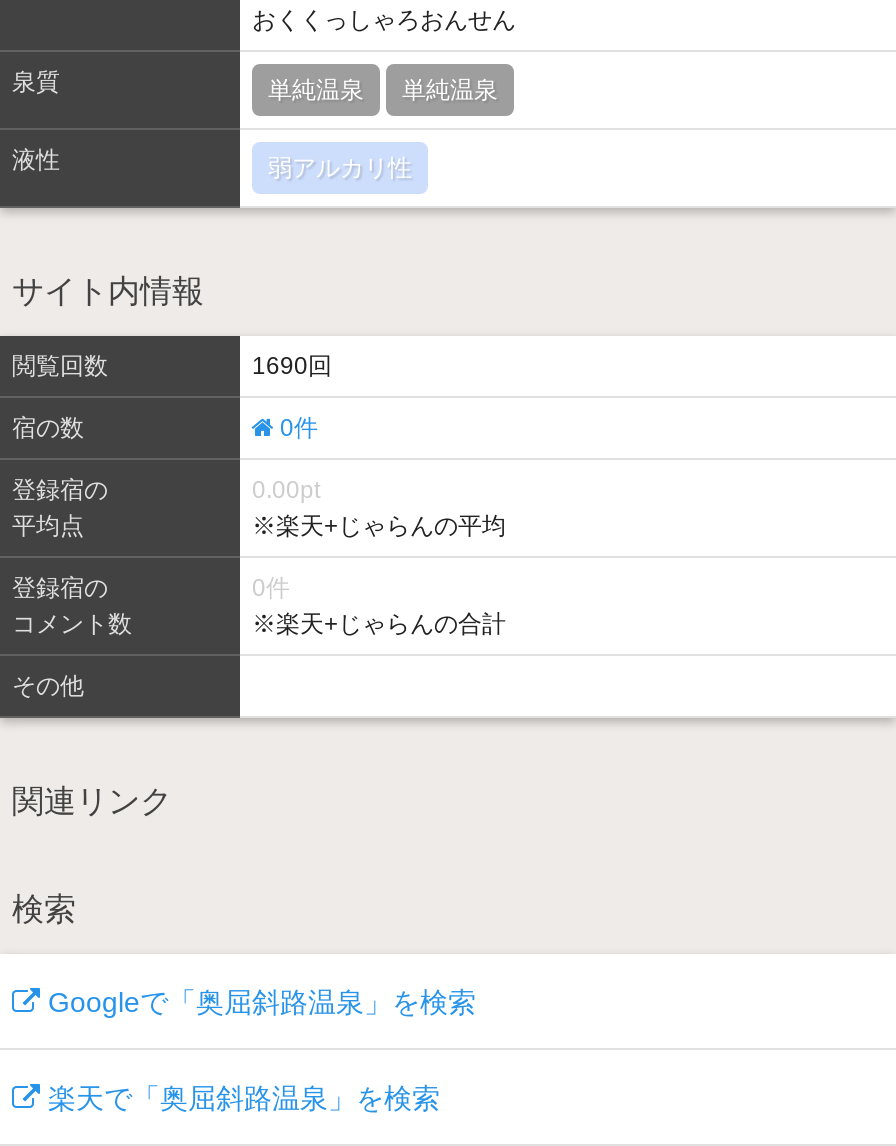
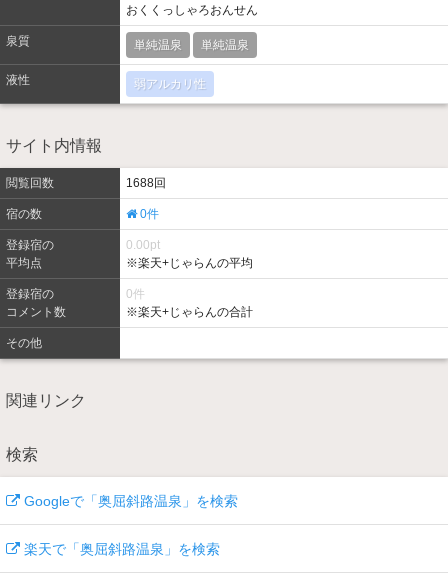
- 1690回
+ 1688回
